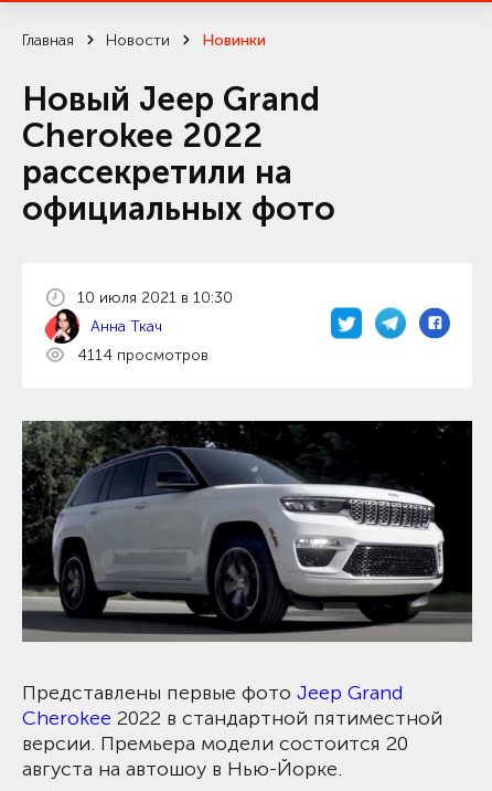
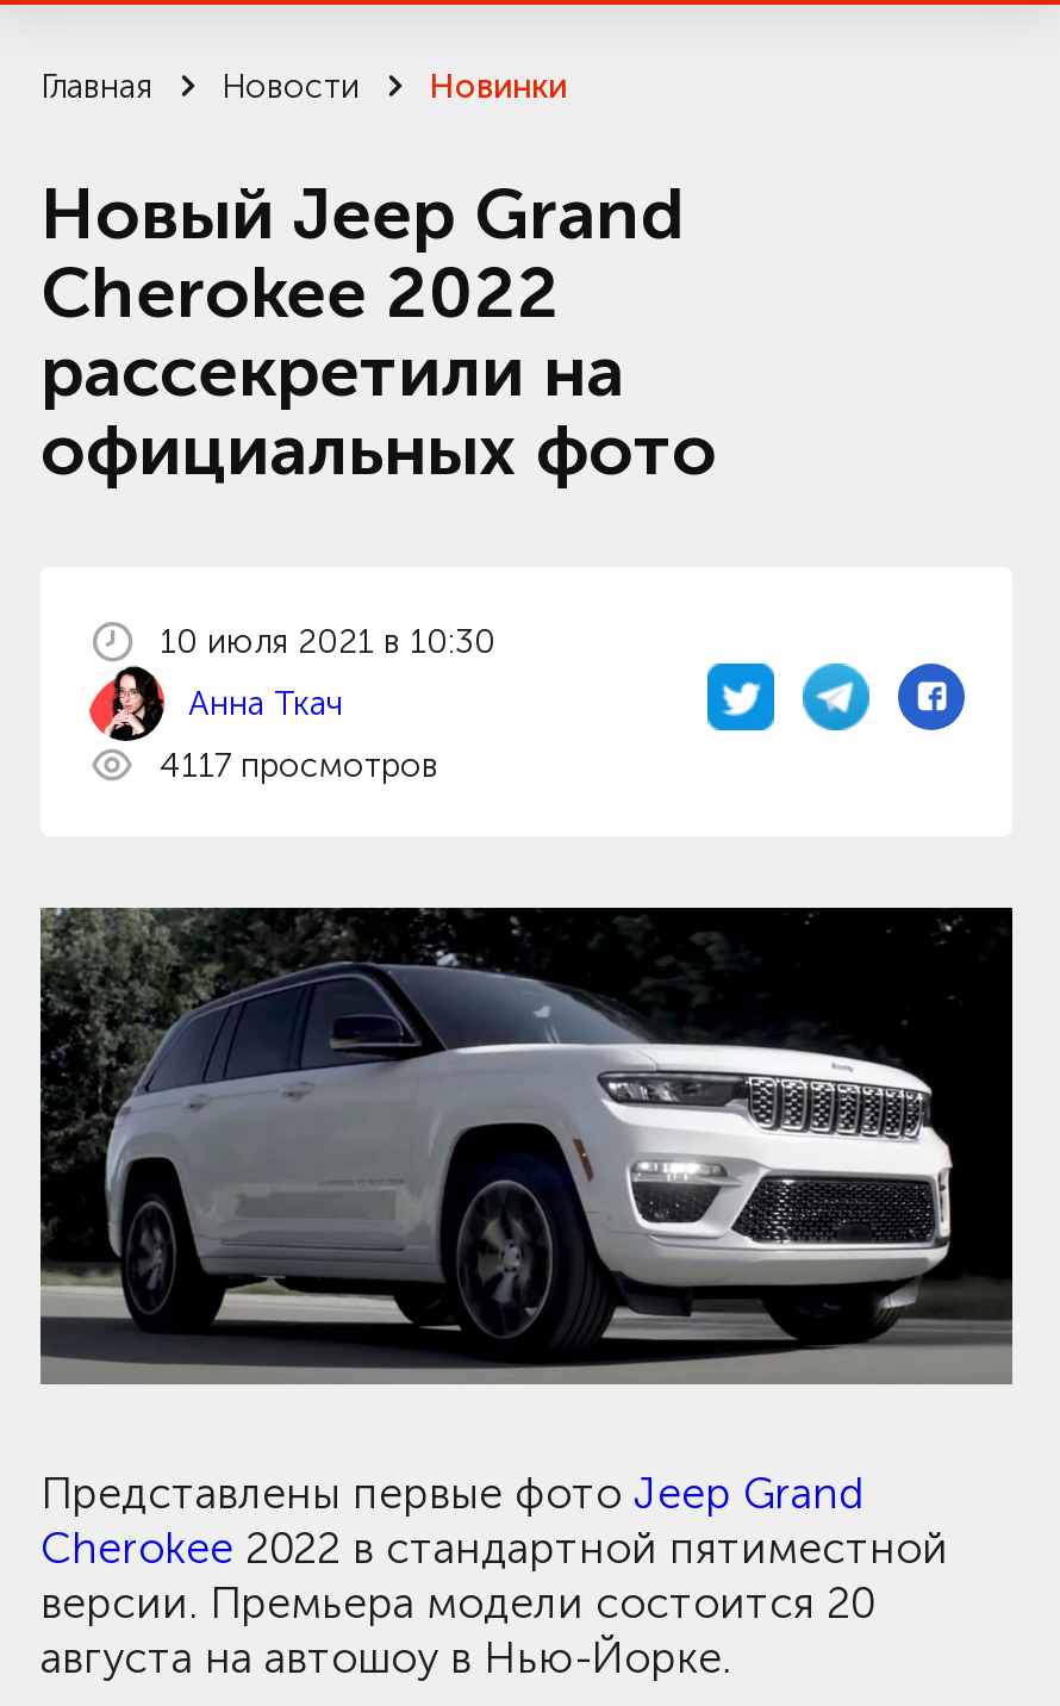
- 4114 просмотров
+ 4117 просмотров
